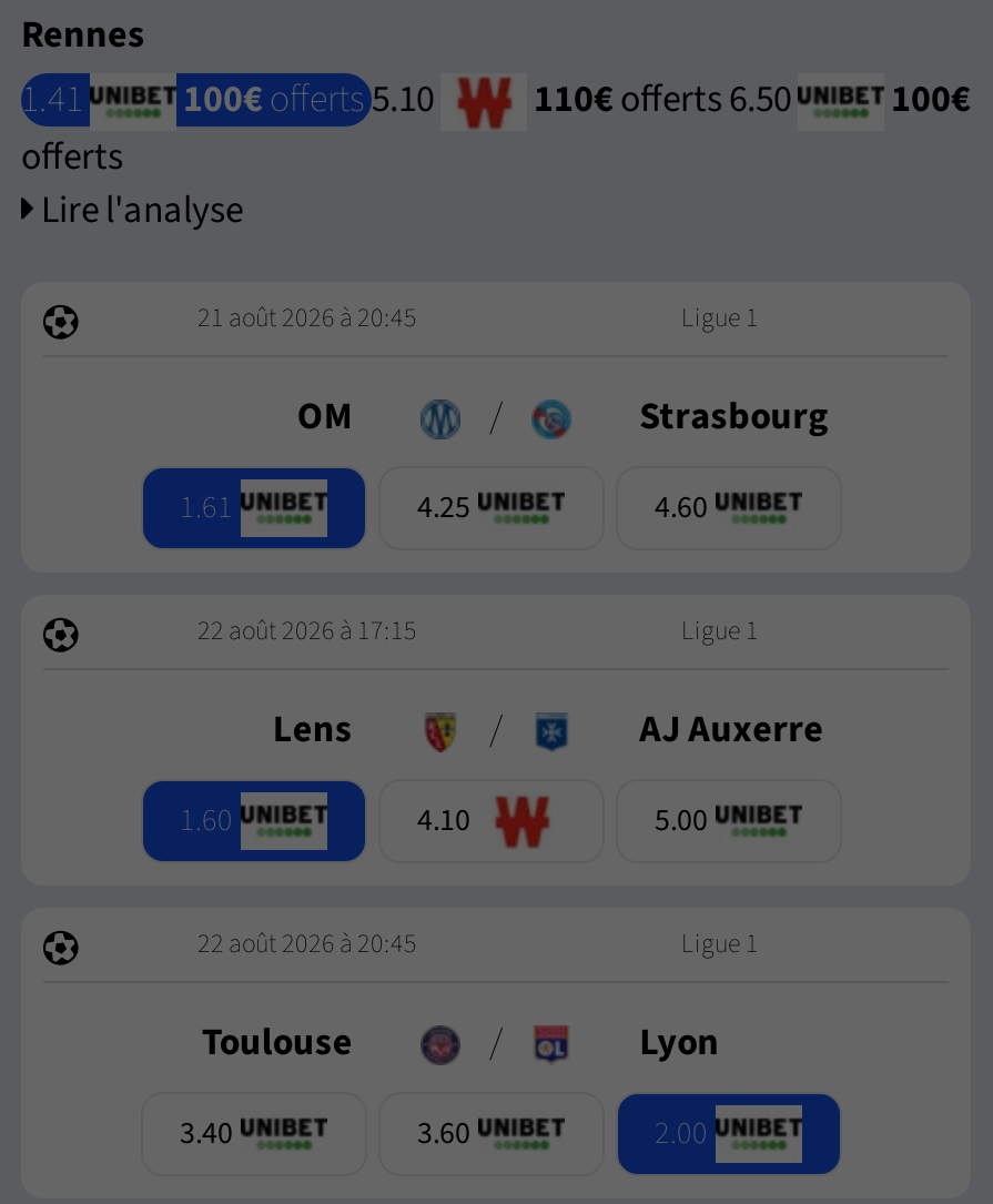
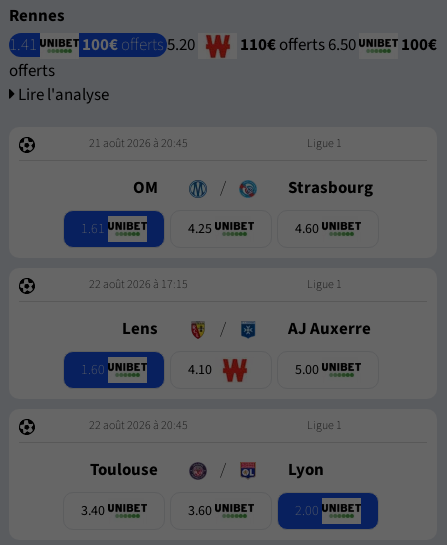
- 100€offerts 5.10
+ 100€offerts 5.20
